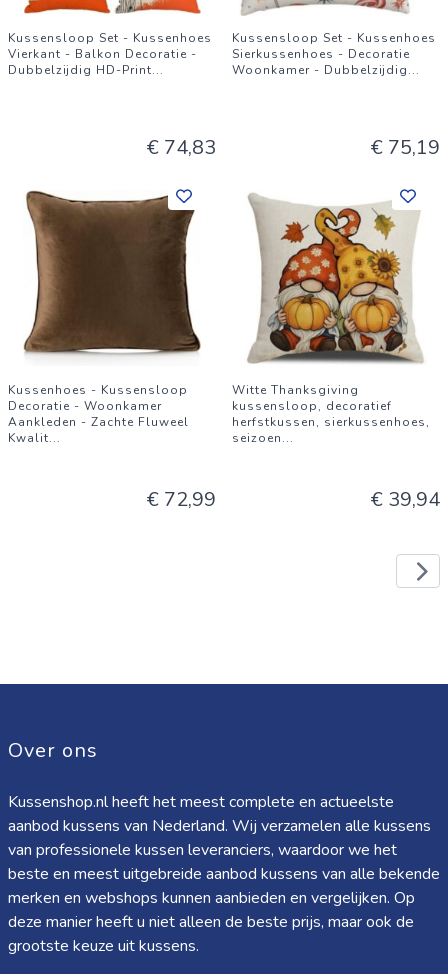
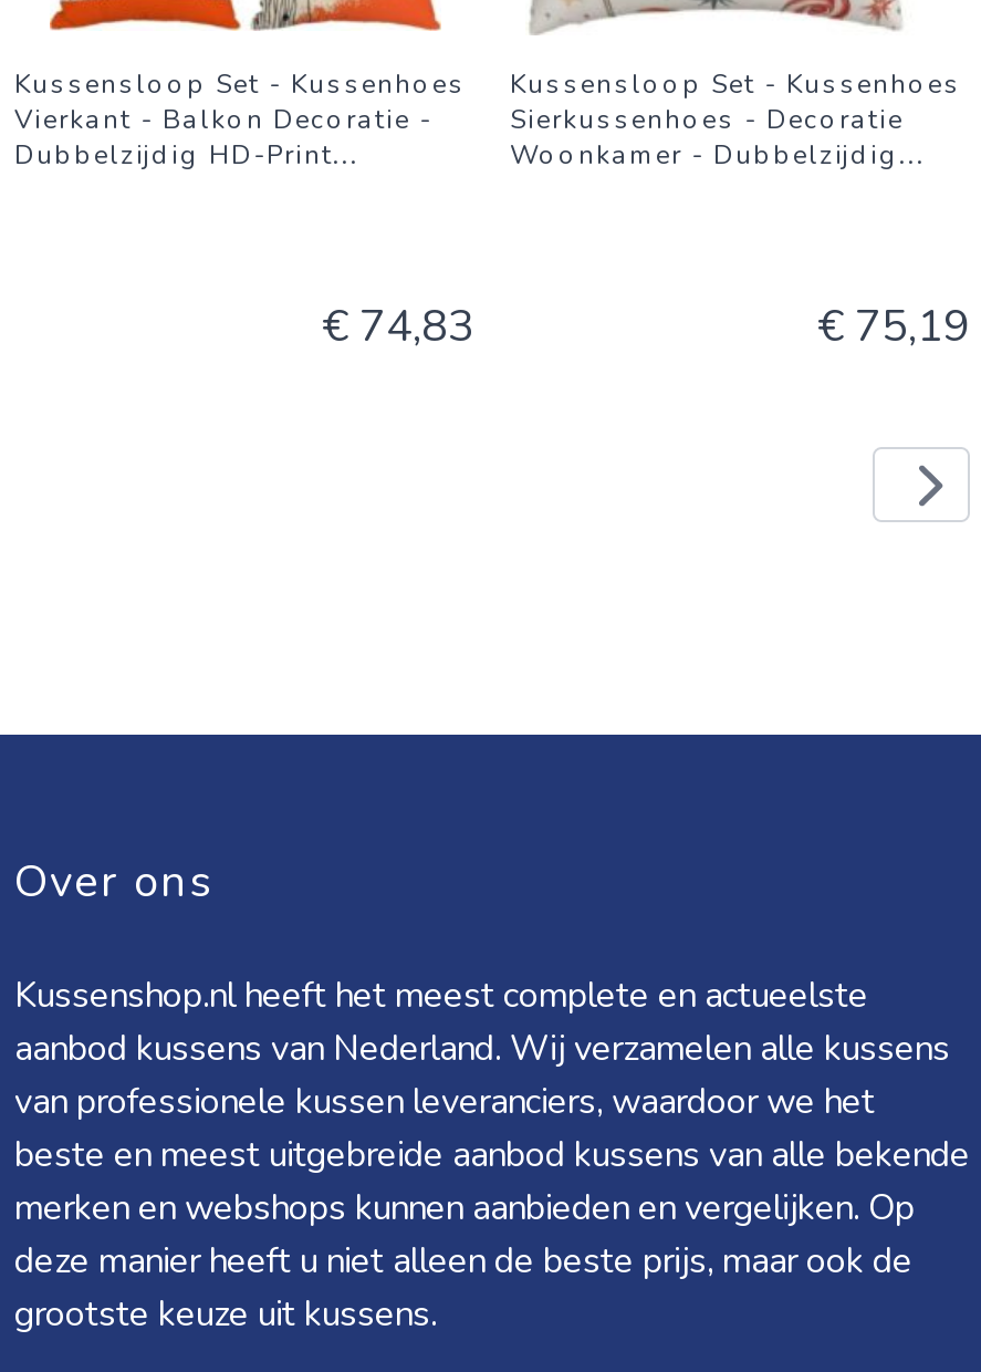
- [image]
- Kussenhoes - Kussensloop
- Decoratie - Woonkamer
- Aankleden - Zachte Fluweel
- Kwalit...
- € 72,99

- [image]
- Witte Thanksgiving
- kussensloop, decoratief
- herfstkussen, sierkussenhoes,
- seizoen...
- € 39,94
